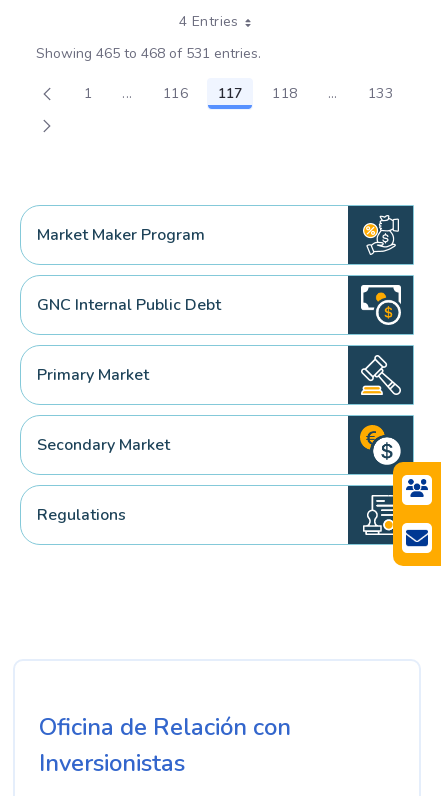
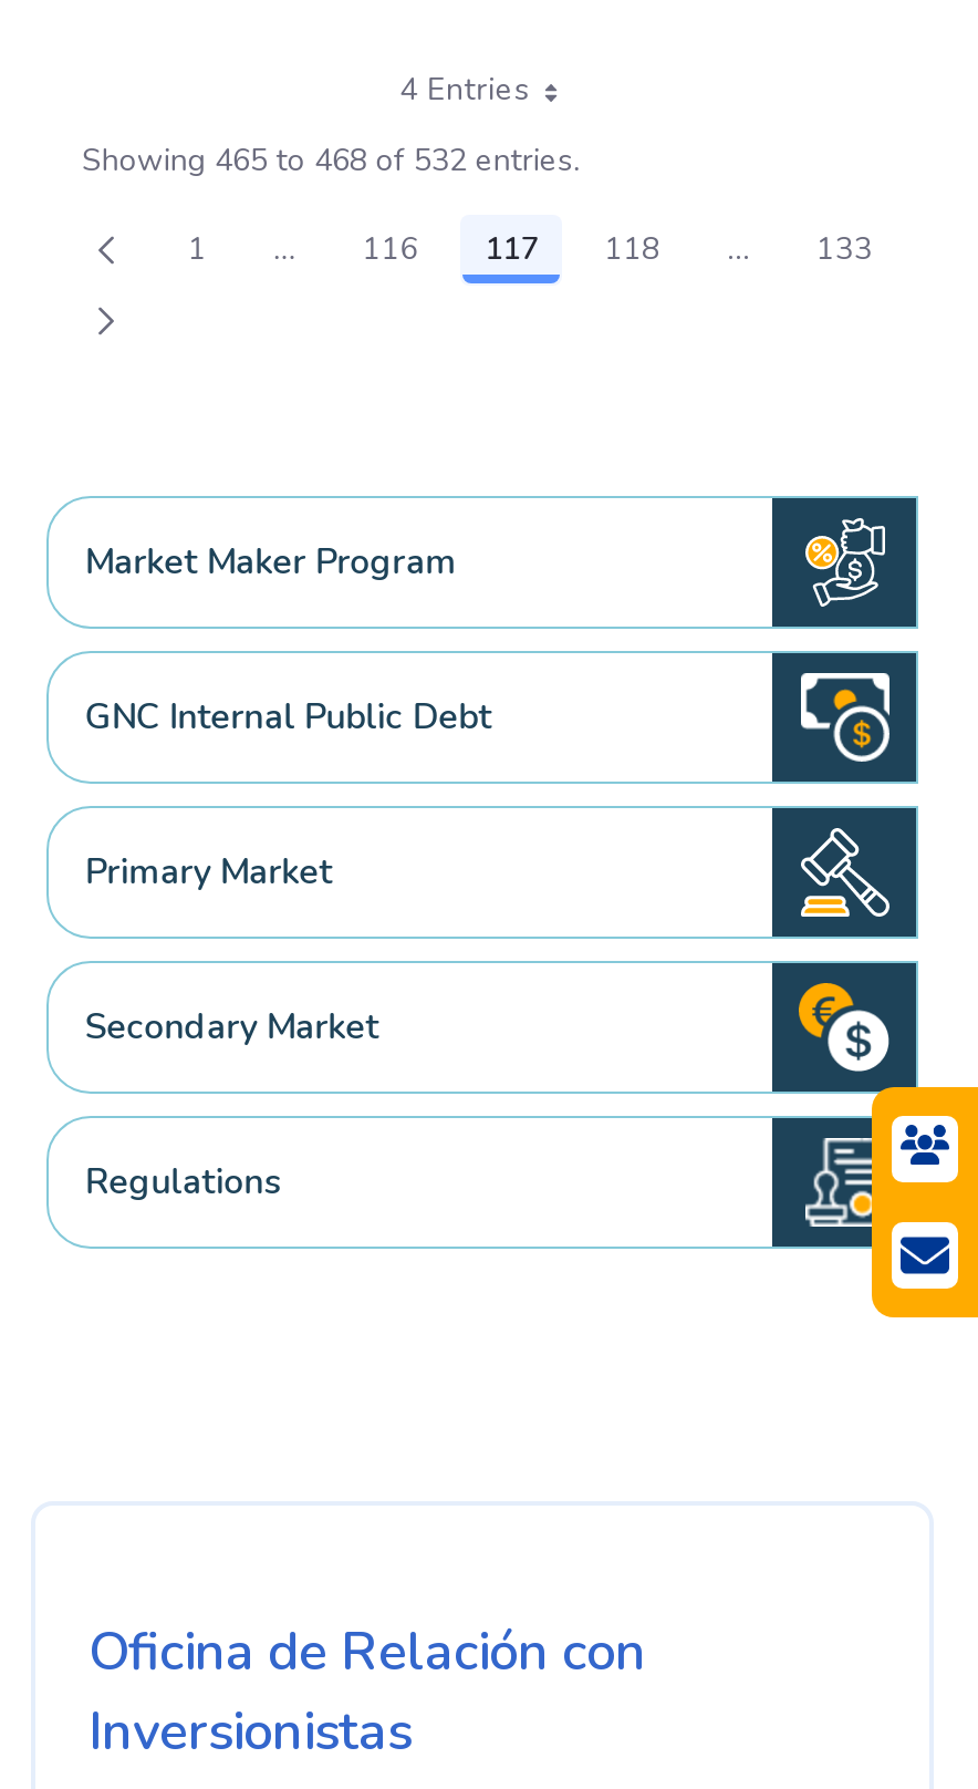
- Showing 465 to 468 of 531 entries.
+ Showing 465 to 468 of 532 entries.

- [image]
+ [image]

- [image]
+ [image]
